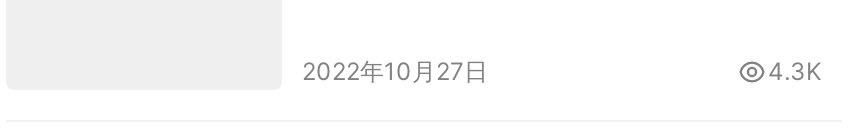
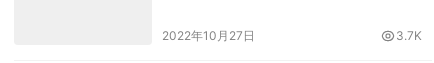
- 4.3K
+ 3.7K
